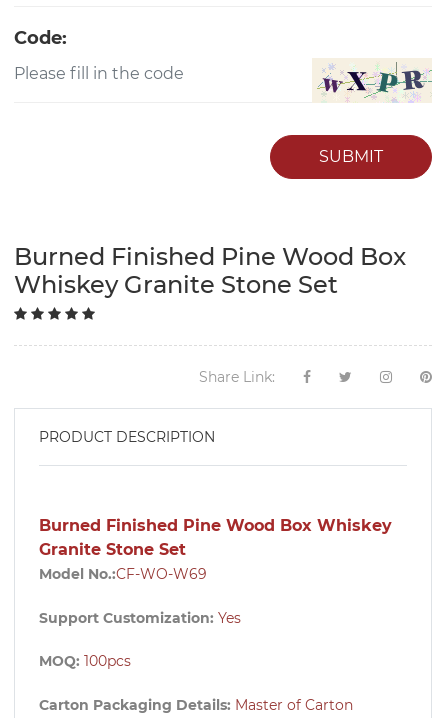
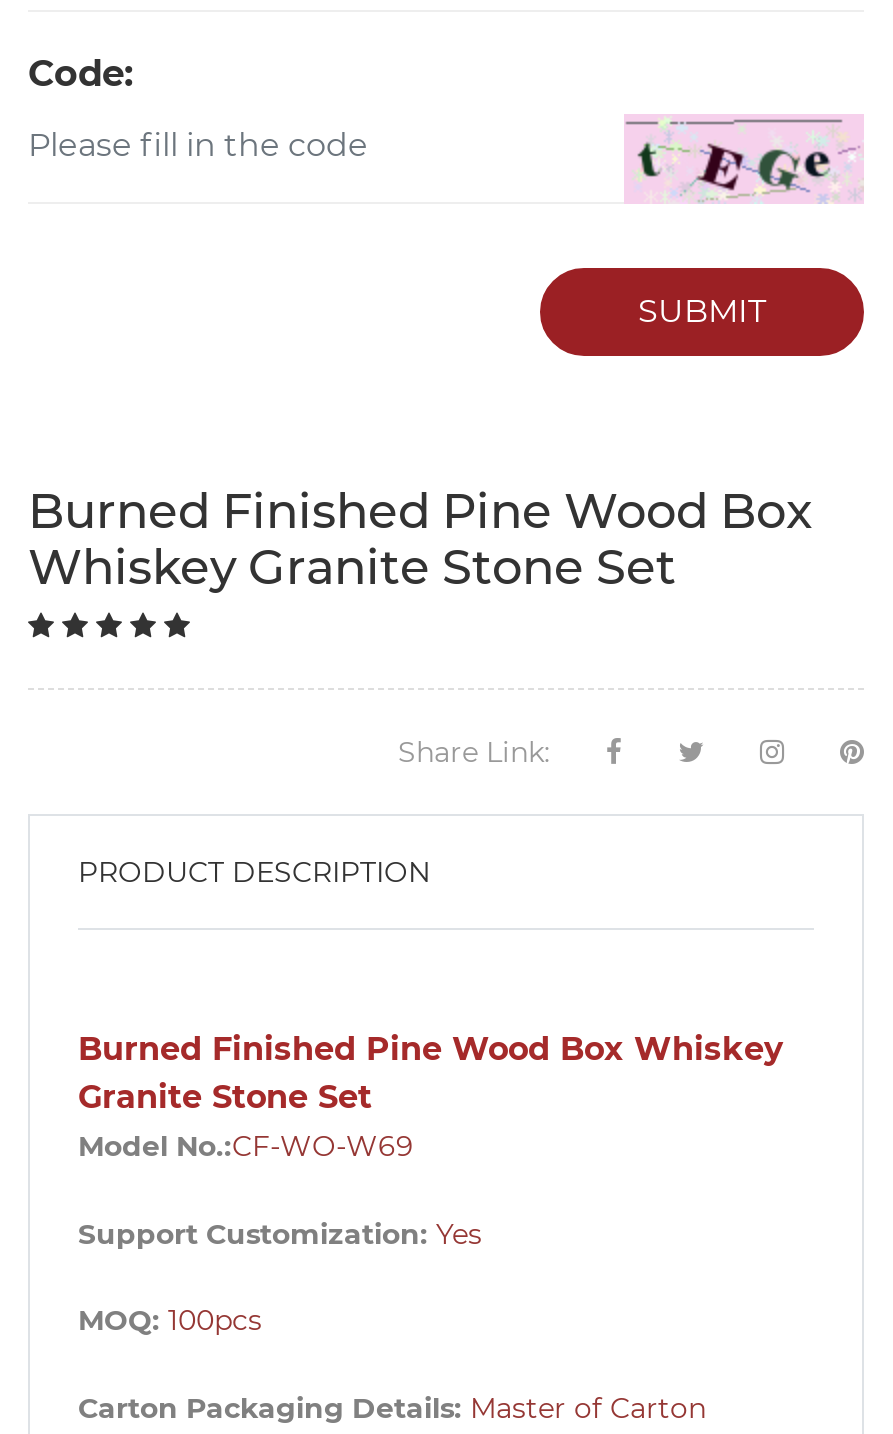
- [image]
+ [image]
